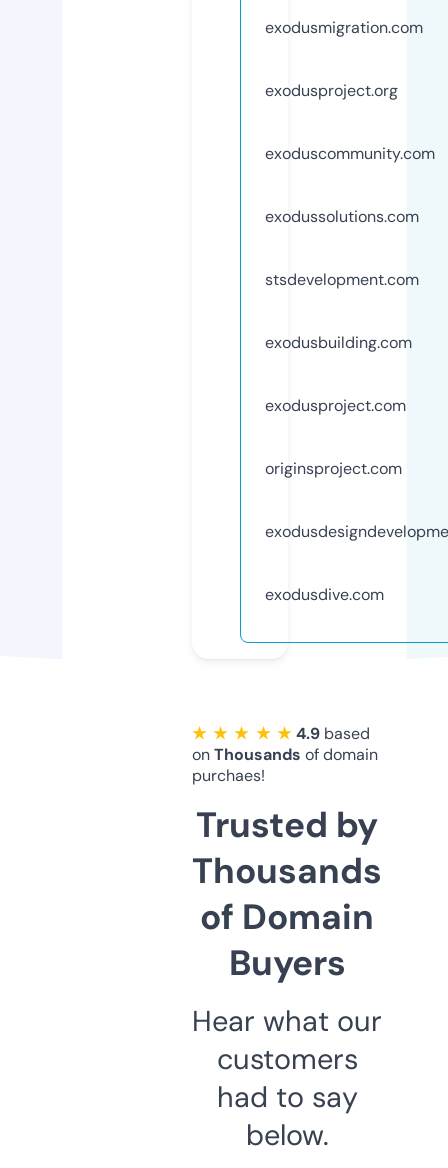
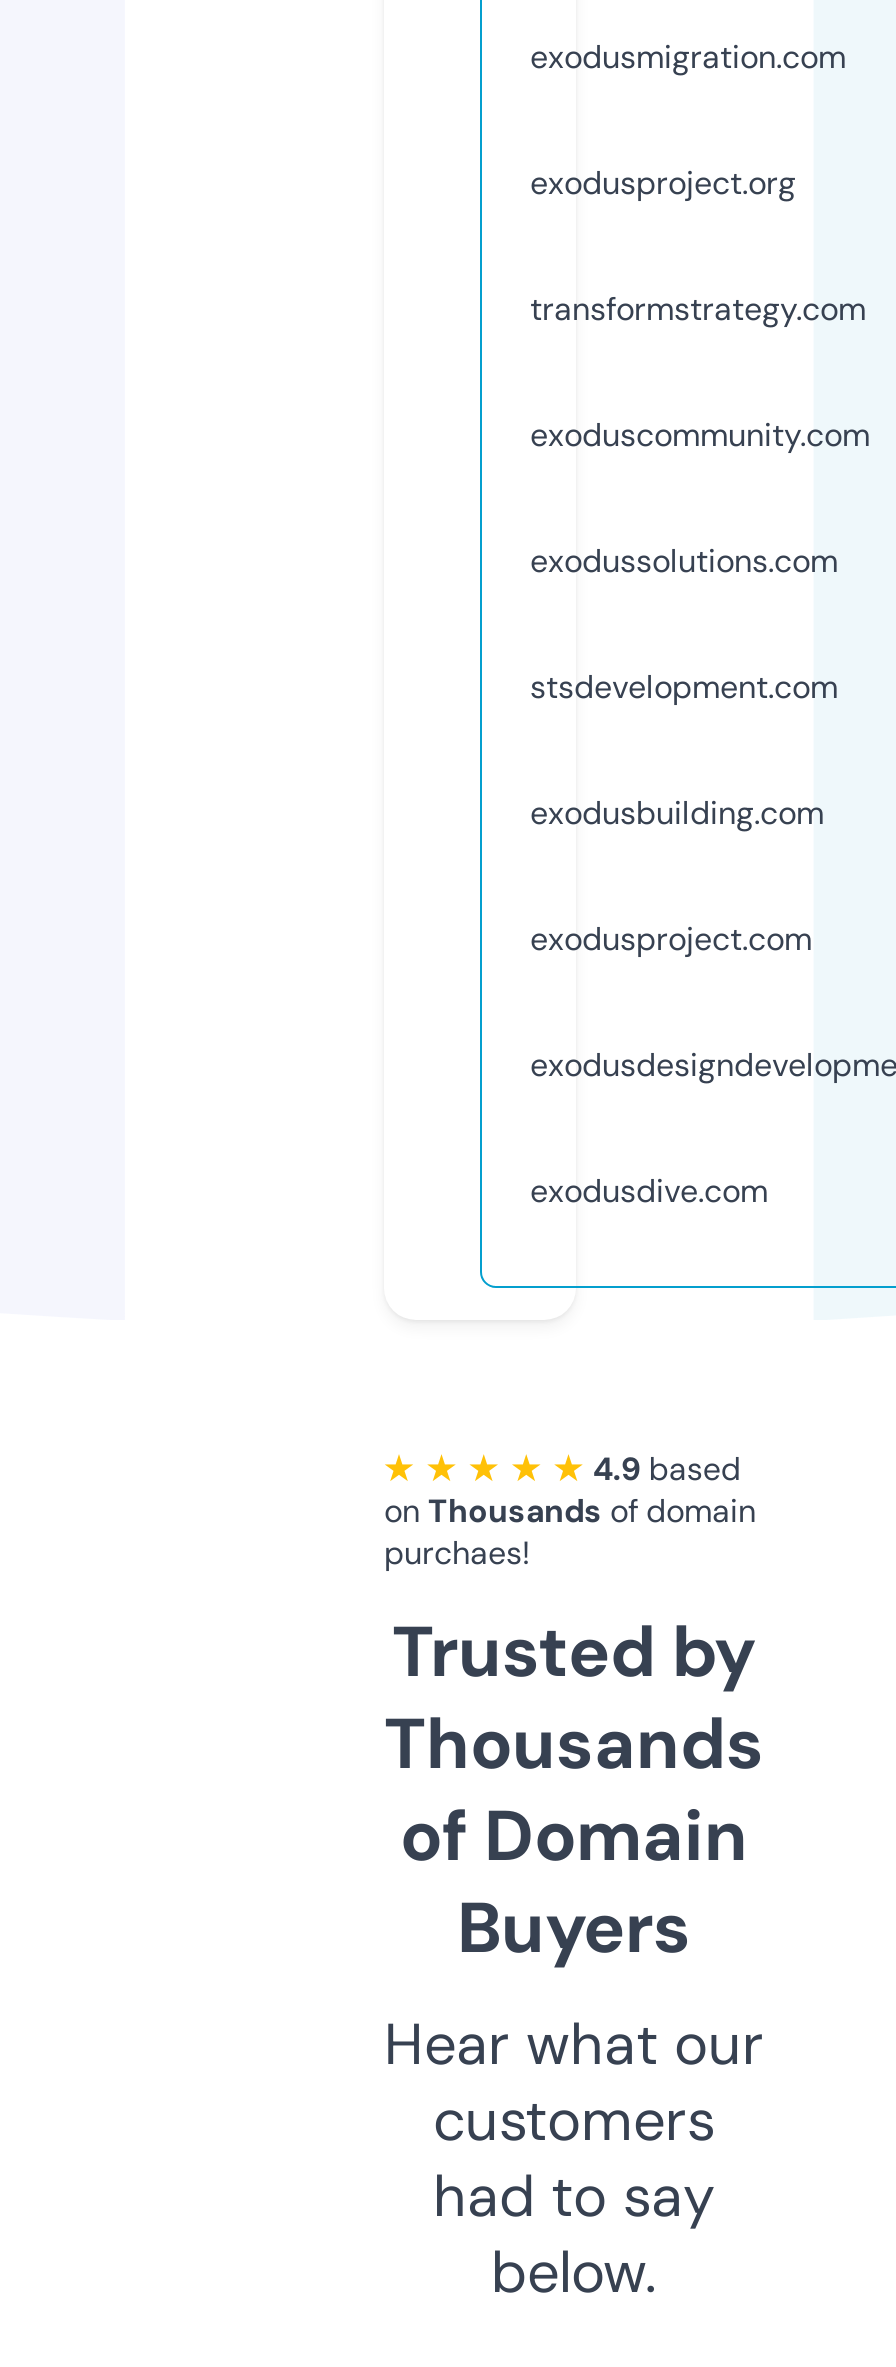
+ transformstrategy.com

moved down: exoduscommunity.com | exodussolutions.com | stsdevelopment.com | exodusbuilding.com | exodusproject.com

- originsproject.com
